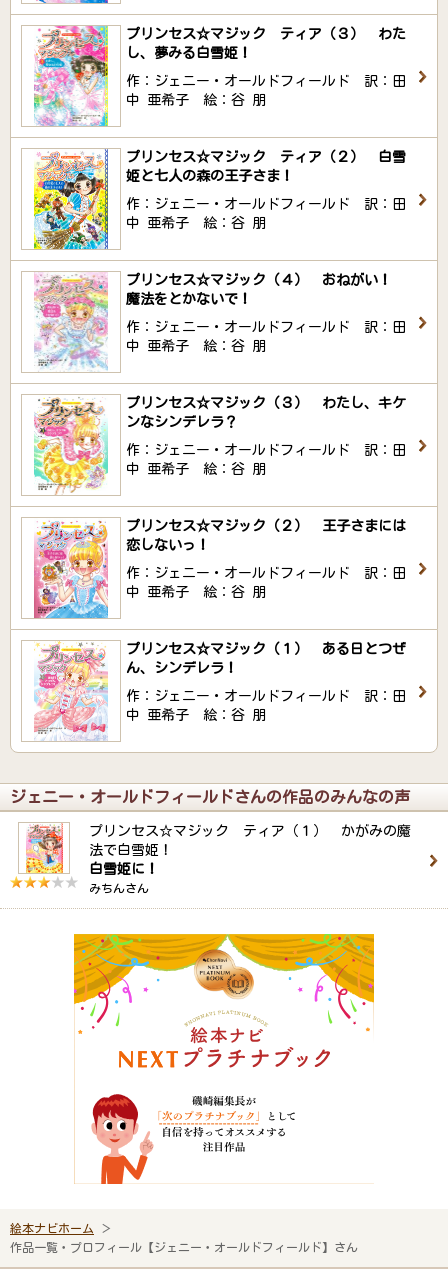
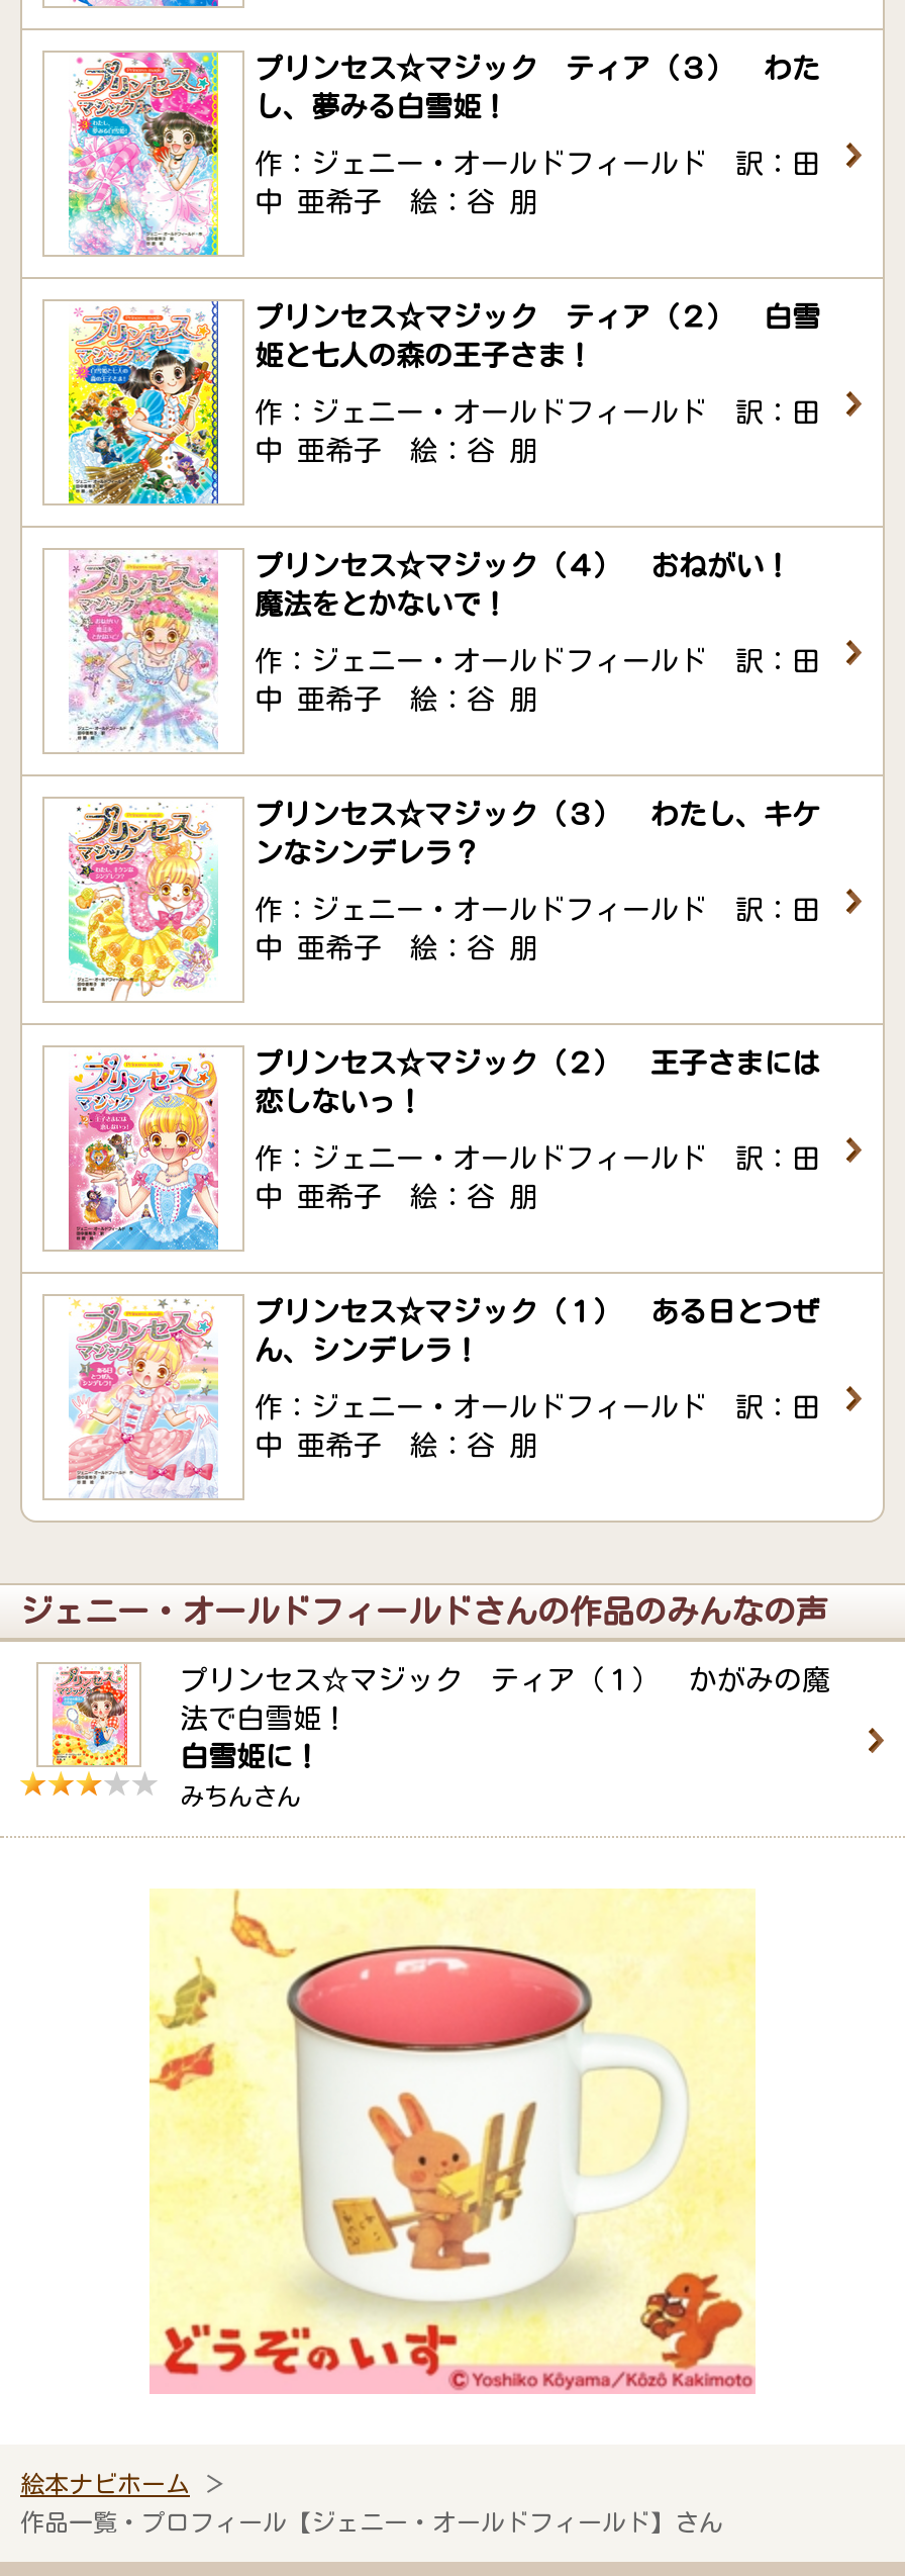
- [image]
+ [image]
